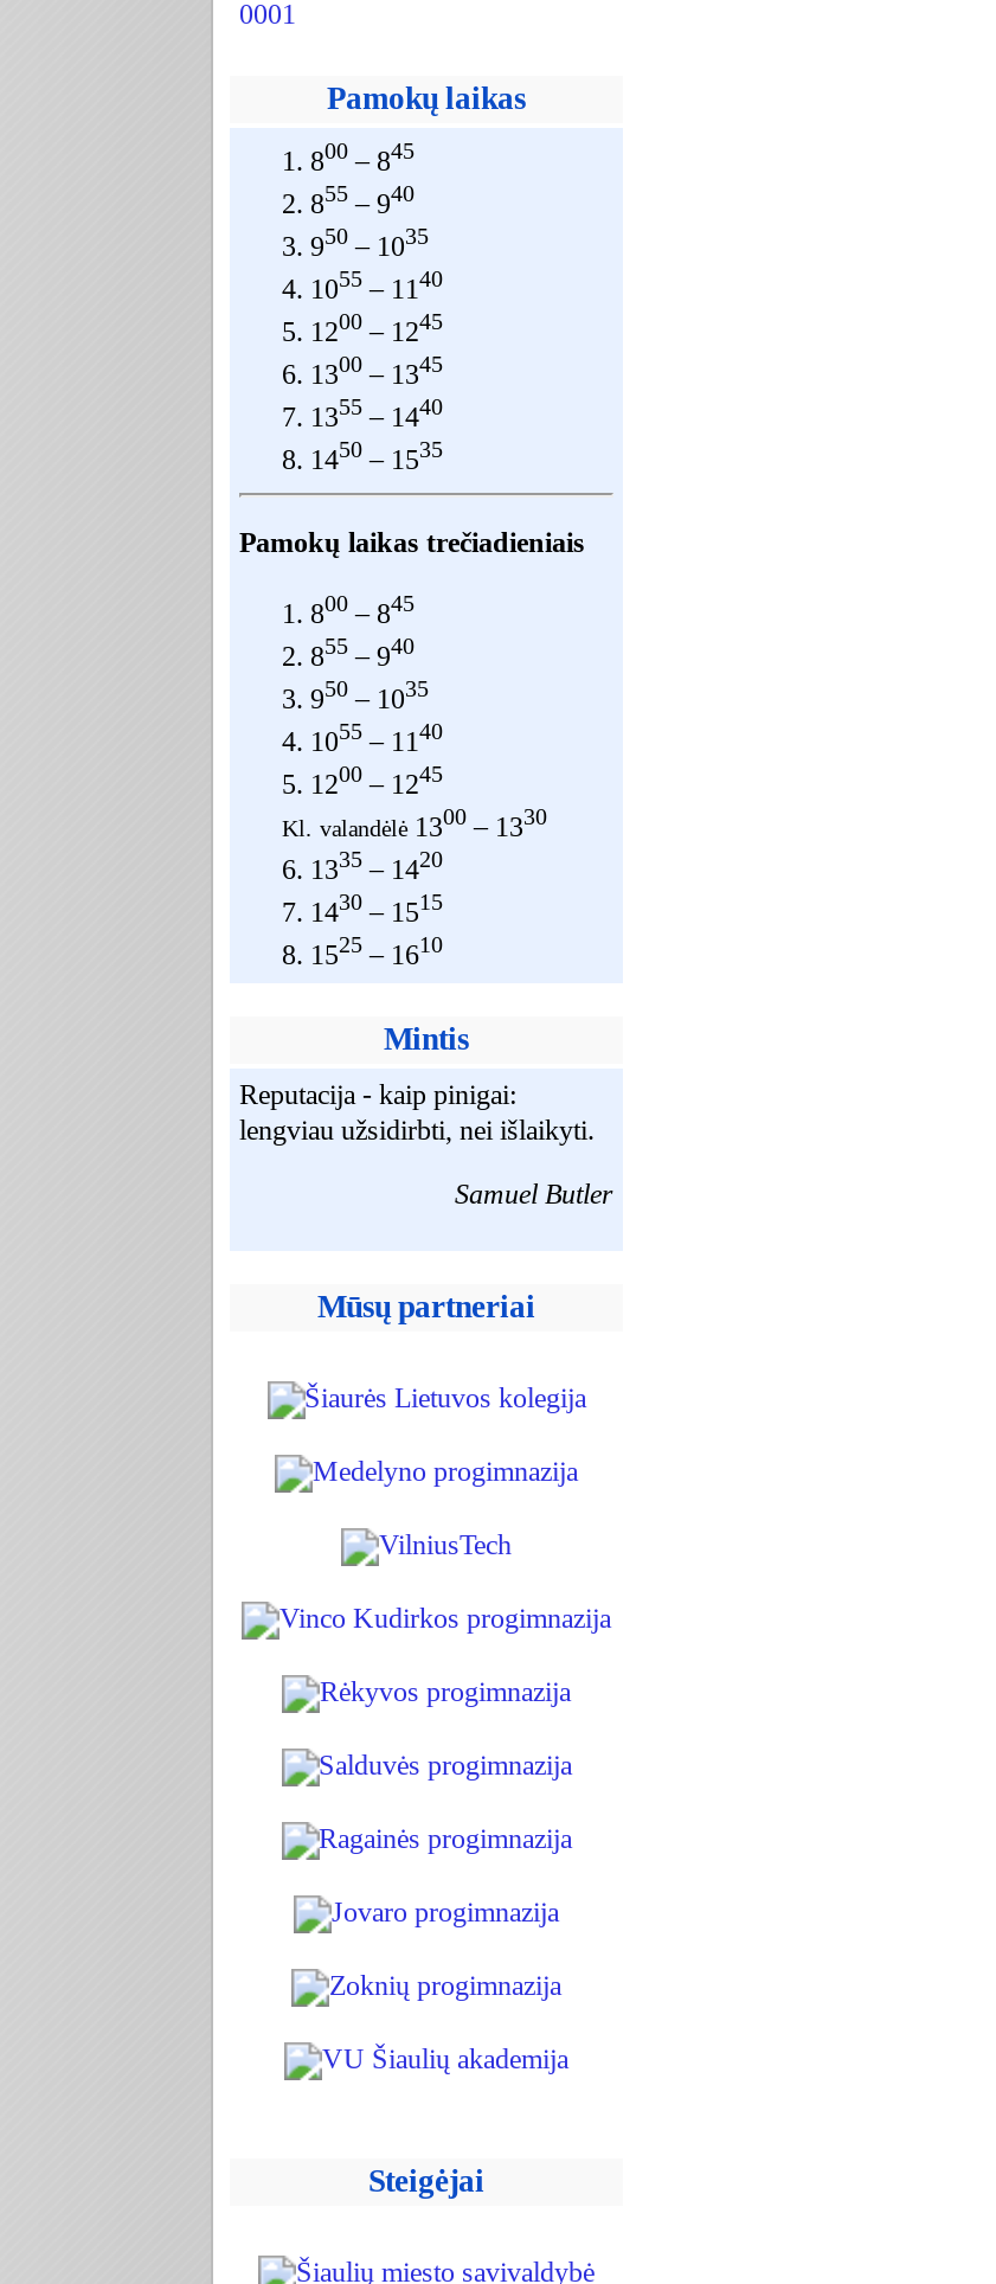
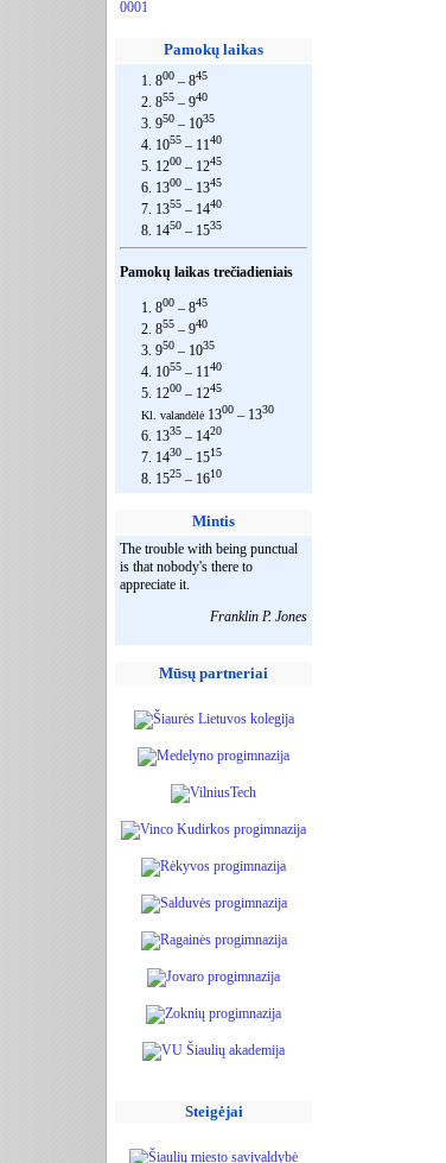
- Reputacija - kaip pinigai:
- lengviau užsidirbti, nei išlaikyti.
+ The trouble with being punctual
+ is that nobody's there to
+ appreciate it.

- Samuel Butler
+ Franklin P. Jones
